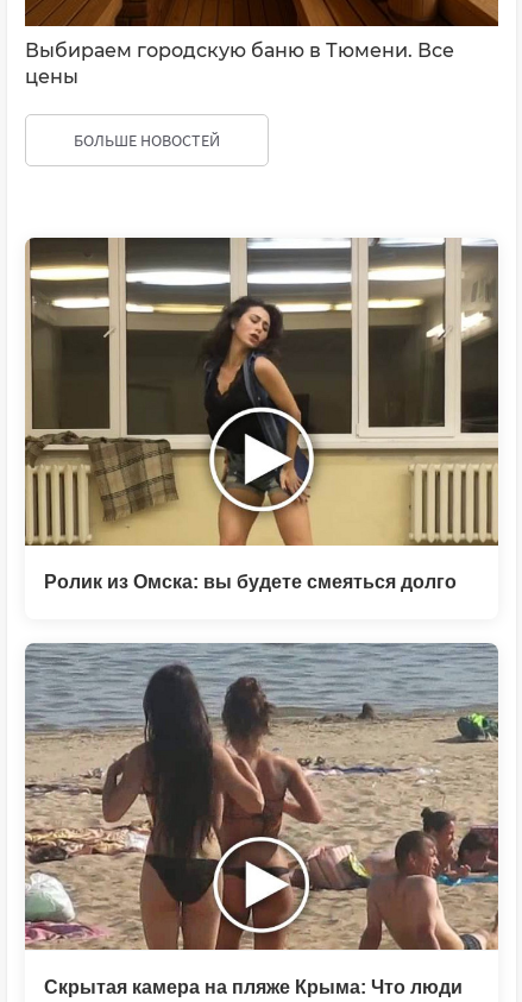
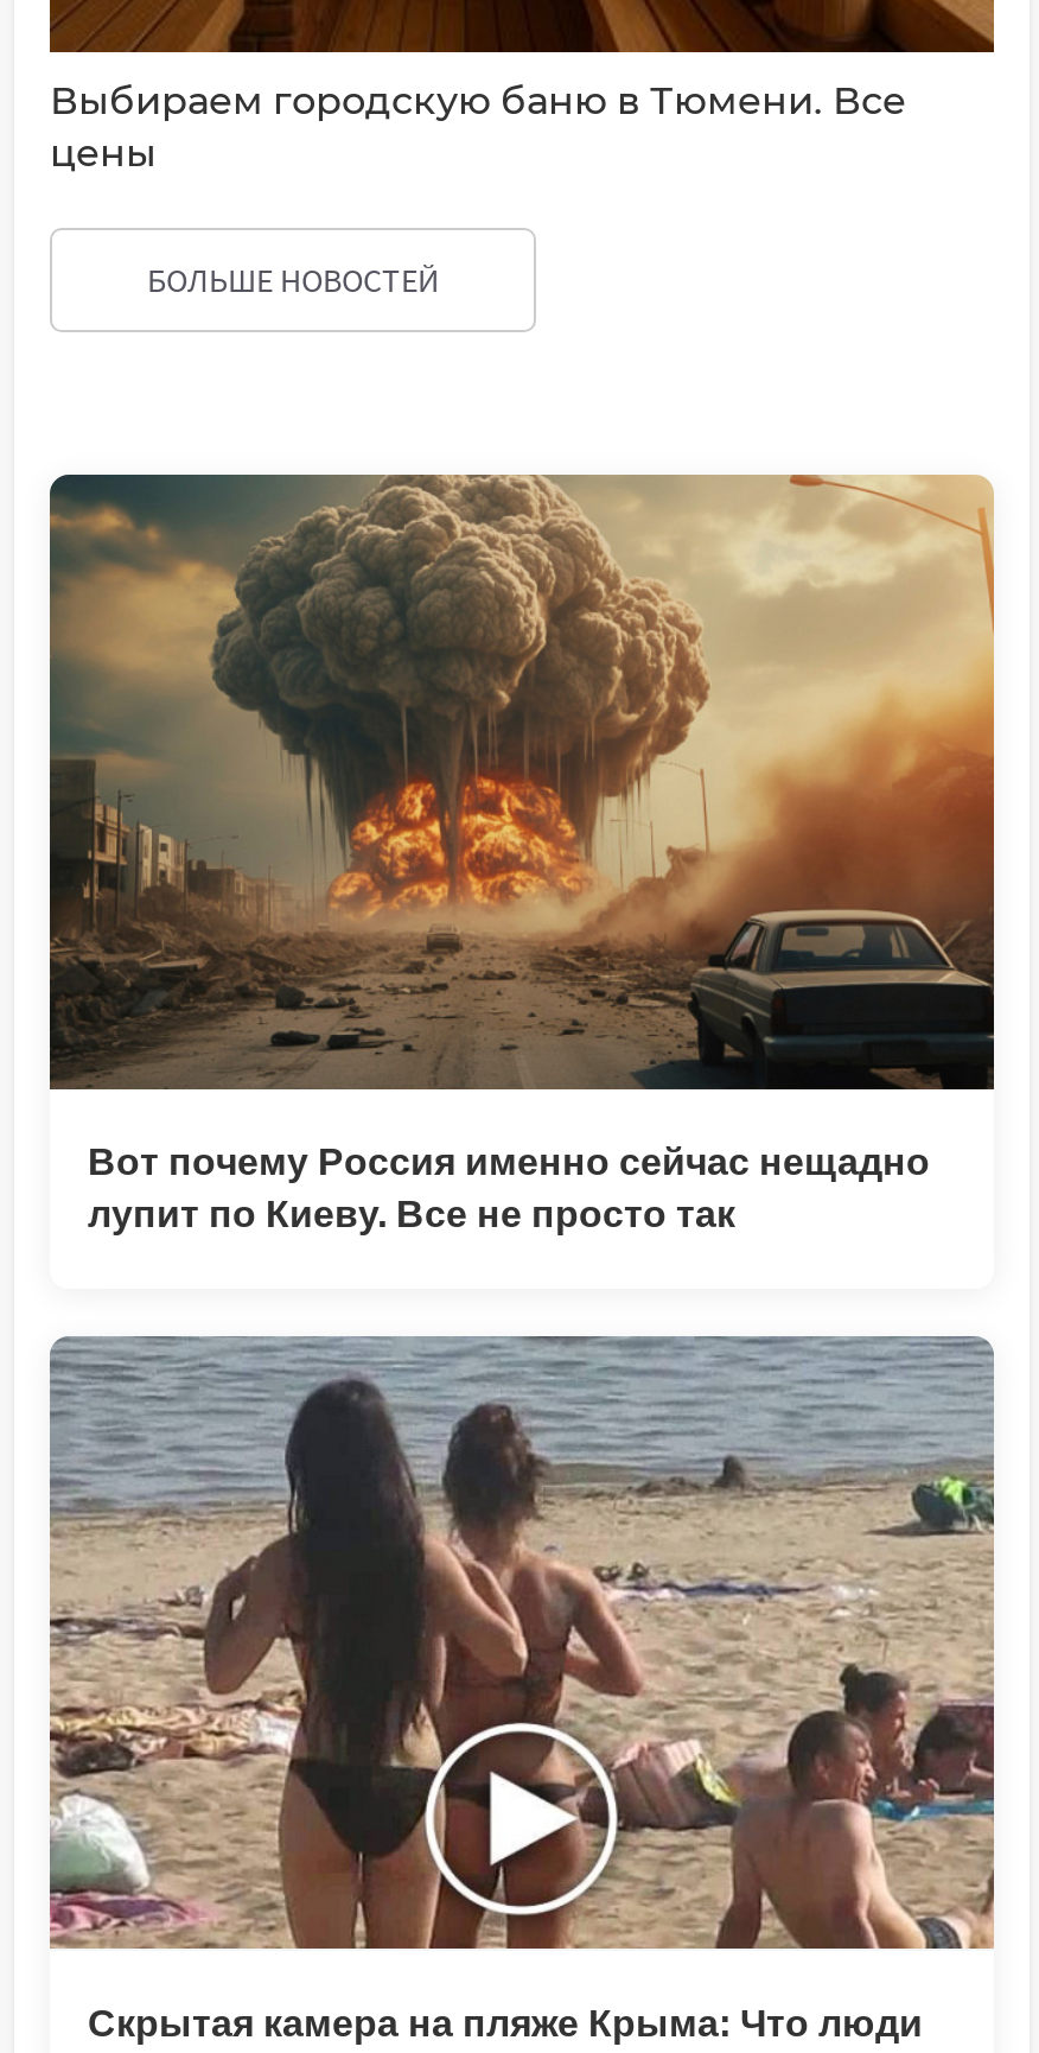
- [image]
- Ролик из Омска: вы будете смеяться долго
+ [image]
+ Вот почему Россия именно сейчас нещадно
+ лупит по Киеву. Все не просто так
